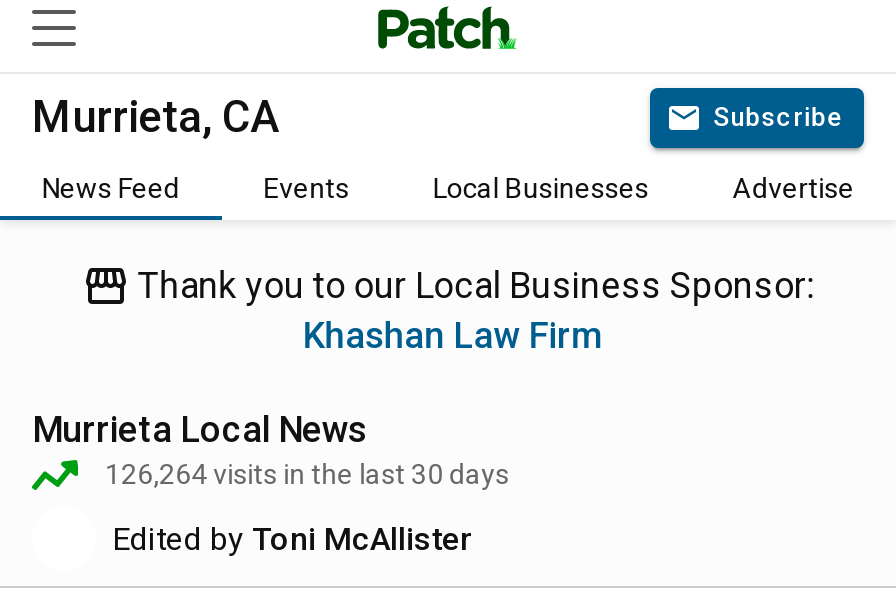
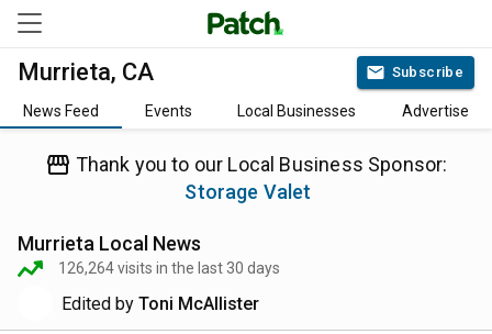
- Khashan Law Firm
+ Storage Valet
